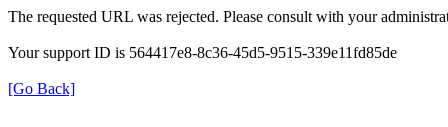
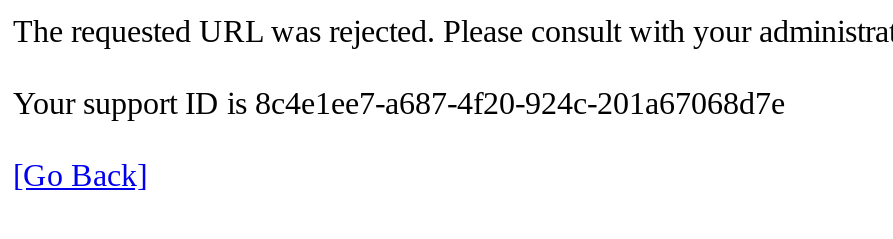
- Your support ID is 564417e8-8c36-45d5-9515-339e11fd85de
+ Your support ID is 8c4e1ee7-a687-4f20-924c-201a67068d7e
